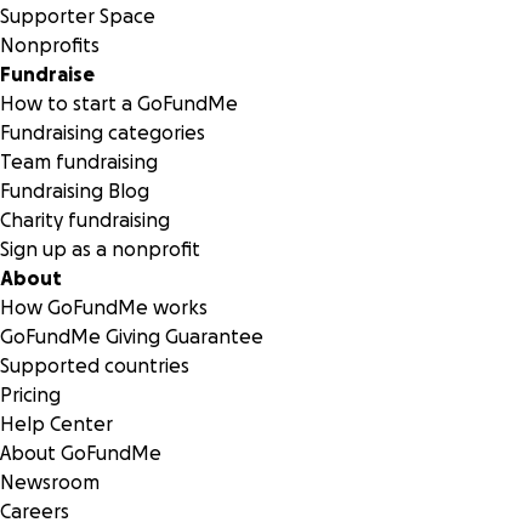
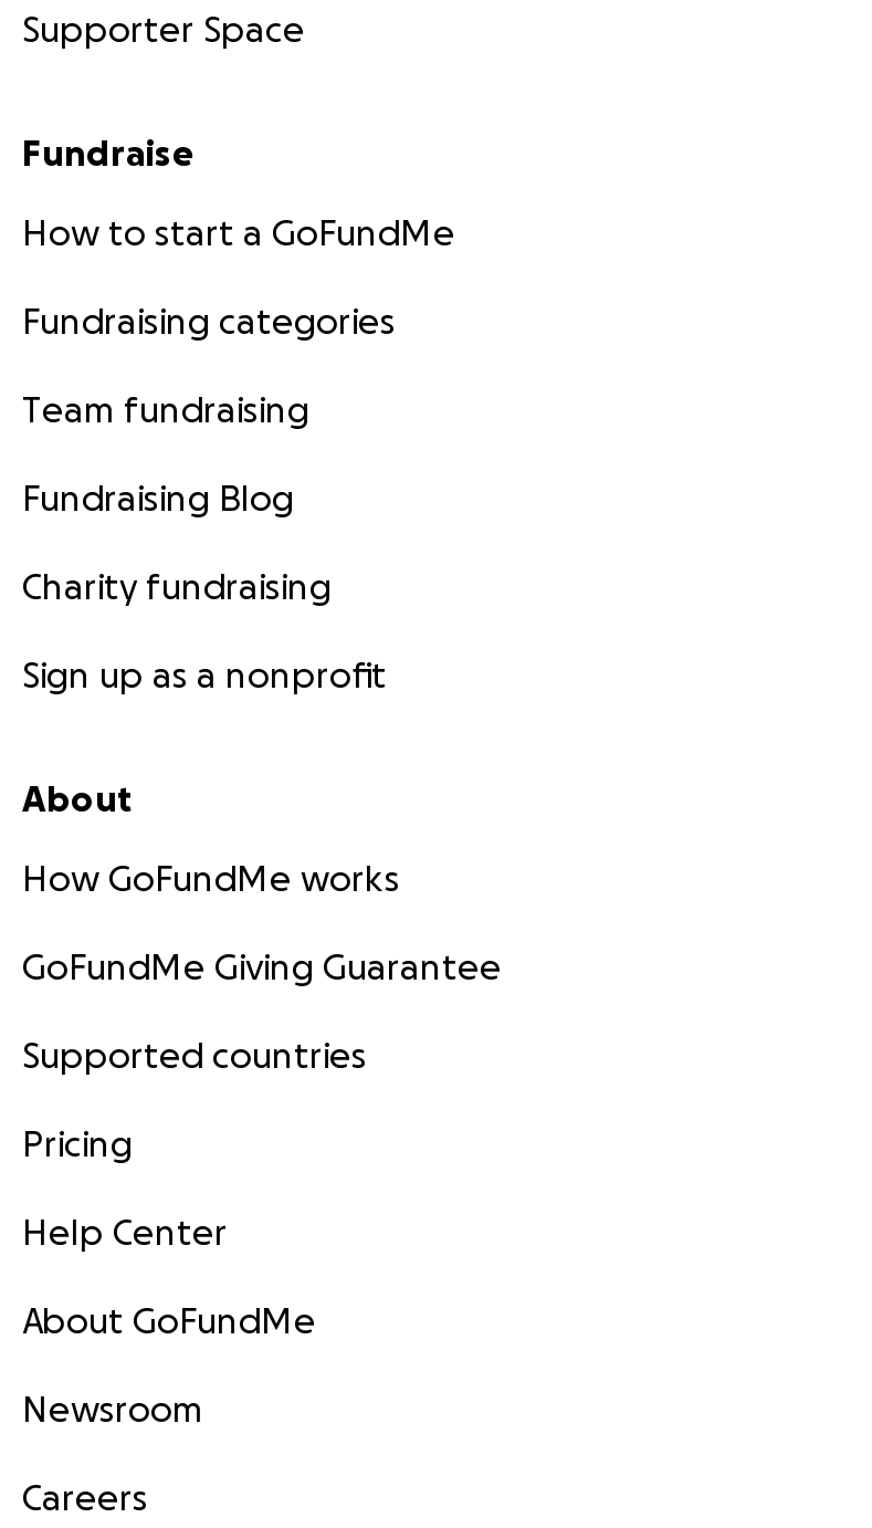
- Nonprofits
